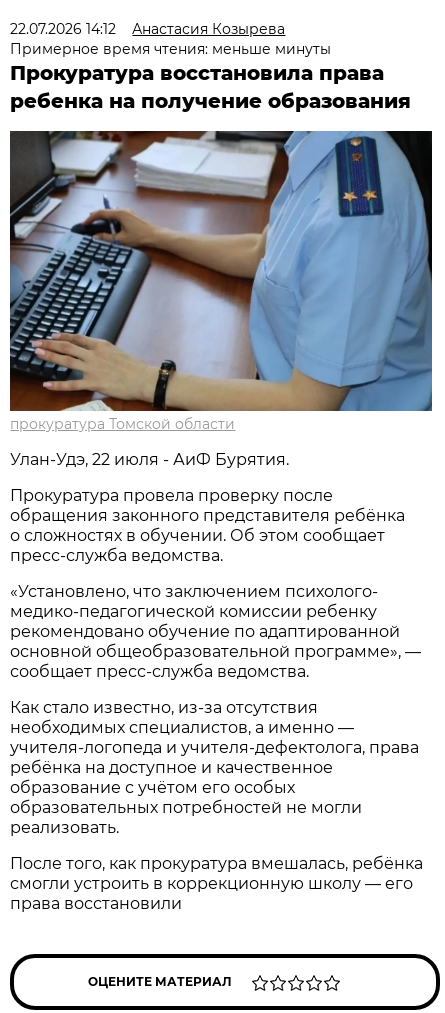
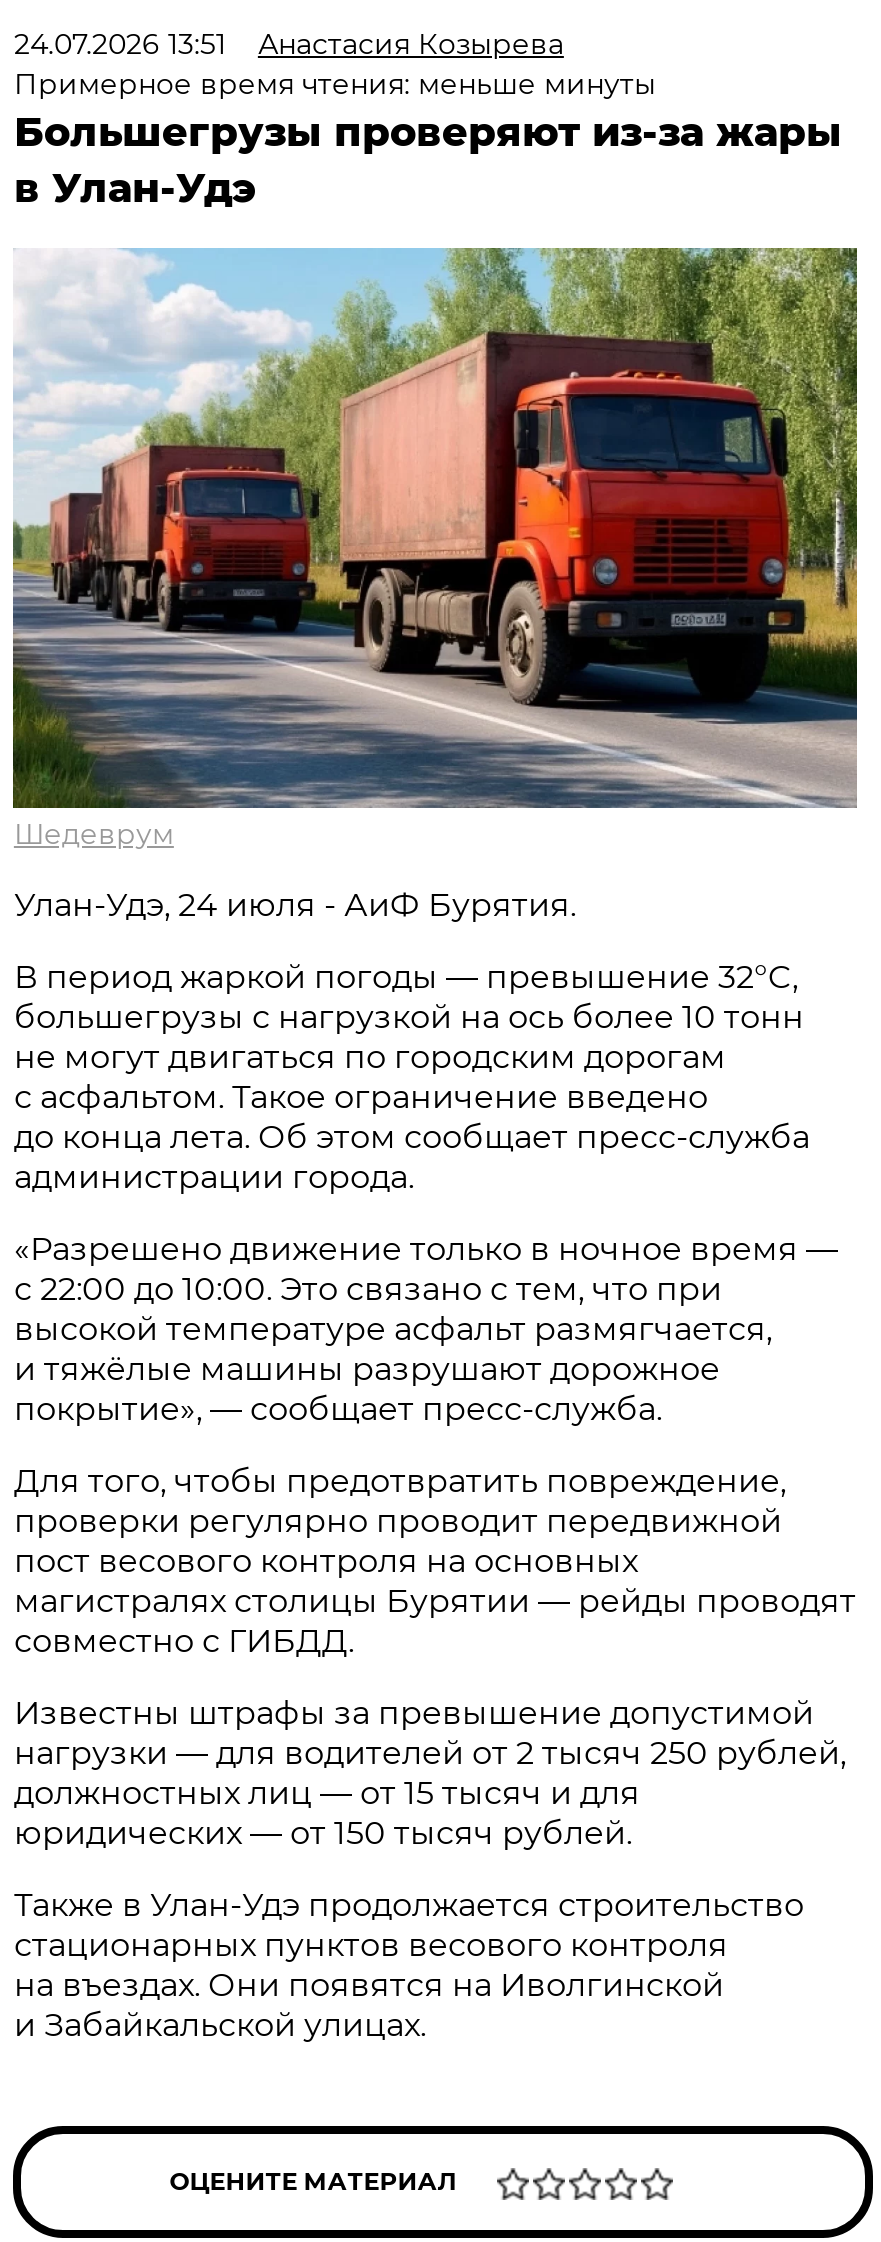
- 22.07.2026 14:12 Анастасия Козырева
+ 24.07.2026 13:51 Анастасия Козырева

- Прокуратура восстановила права
- ребенка на получение образования
+ Большегрузы проверяют из-за жары
+ в Улан-Удэ

- [image]
- прокуратура Томской области
- Улан-Удэ, 22 июля - АиФ Бурятия.
- Прокуратура провела проверку после
- обращения законного представителя ребёнка
- о сложностях в обучении. Об этом сообщает
- пресс-служба ведомства.
- «Установлено, что заключением психолого-
- медико-педагогической комиссии ребенку
- рекомендовано обучение по адаптированной
- основной общеобразовательной программе», —
- сообщает пресс-служба ведомства.
- Как стало известно, из-за отсутствия
- необходимых специалистов, а именно —
- учителя-логопеда и учителя-дефектолога, права
- ребёнка на доступное и качественное
- образование с учётом его особых
- образовательных потребностей не могли
- реализовать.
- После того, как прокуратура вмешалась, ребёнка
- смогли устроить в коррекционную школу — его
- права восстановили
+ [image]
+ Шедеврум
+ Улан-Удэ, 24 июля - АиФ Бурятия.
+ В период жаркой погоды — превышение 32°C,
+ большегрузы с нагрузкой на ось более 10 тонн
+ не могут двигаться по городским дорогам
+ с асфальтом. Такое ограничение введено
+ до конца лета. Об этом сообщает пресс-служба
+ администрации города.
+ «Разрешено движение только в ночное время —
+ с 22:00 до 10:00. Это связано с тем, что при
+ высокой температуре асфальт размягчается,
+ и тяжёлые машины разрушают дорожное
+ покрытие», — сообщает пресс-служба.
+ Для того, чтобы предотвратить повреждение,
+ проверки регулярно проводит передвижной
+ пост весового контроля на основных
+ магистралях столицы Бурятии — рейды проводят
+ совместно с ГИБДД.
+ Известны штрафы за превышение допустимой
+ нагрузки — для водителей от 2 тысяч 250 рублей,
+ должностных лиц — от 15 тысяч и для
+ юридических — от 150 тысяч рублей.
+ Также в Улан-Удэ продолжается строительство
+ стационарных пунктов весового контроля
+ на въездах. Они появятся на Иволгинской
+ и Забайкальской улицах.
